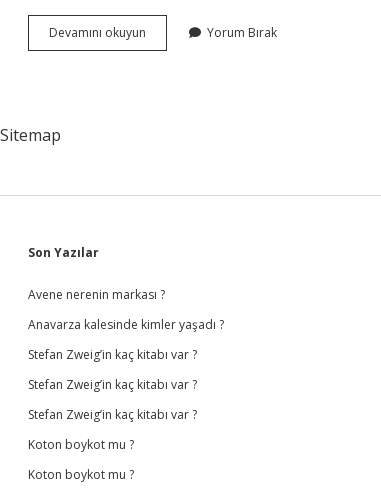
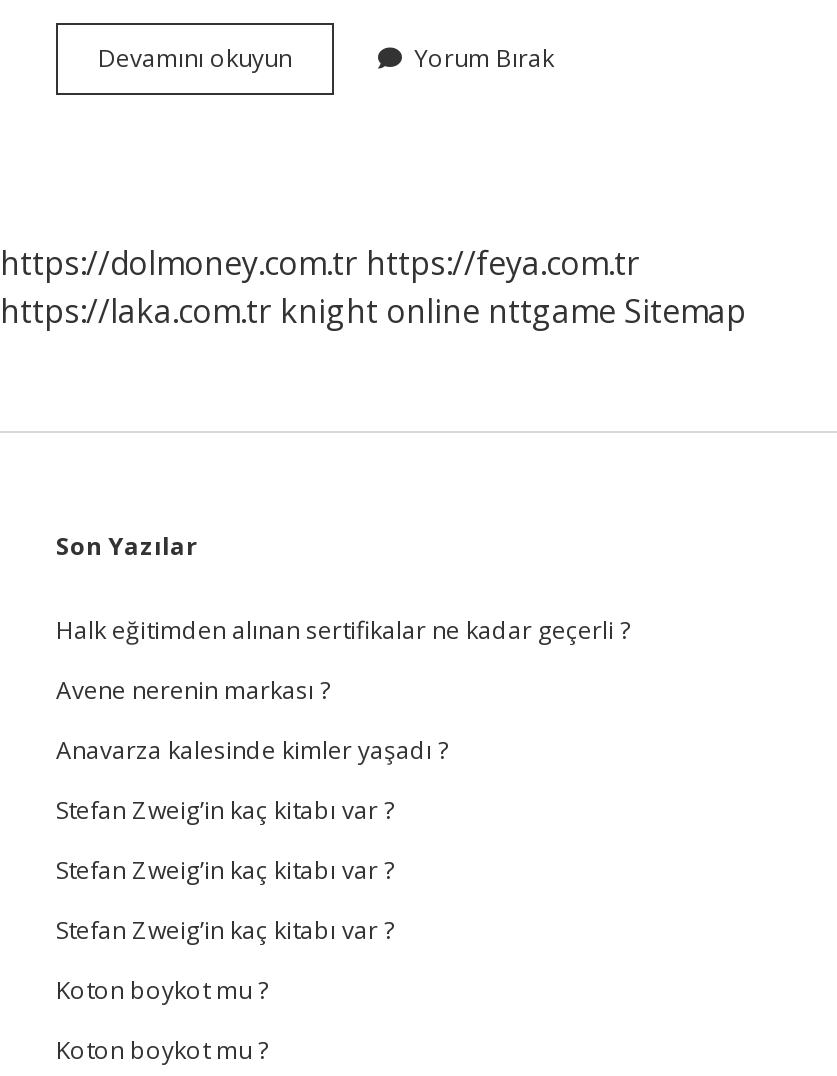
- Sitemap
+ https://dolmoney.com.tr https://feya.com.tr
+ https://laka.com.tr knight online nttgame Sitemap

+ Halk eğitimden alınan sertifikalar ne kadar geçerli ?
